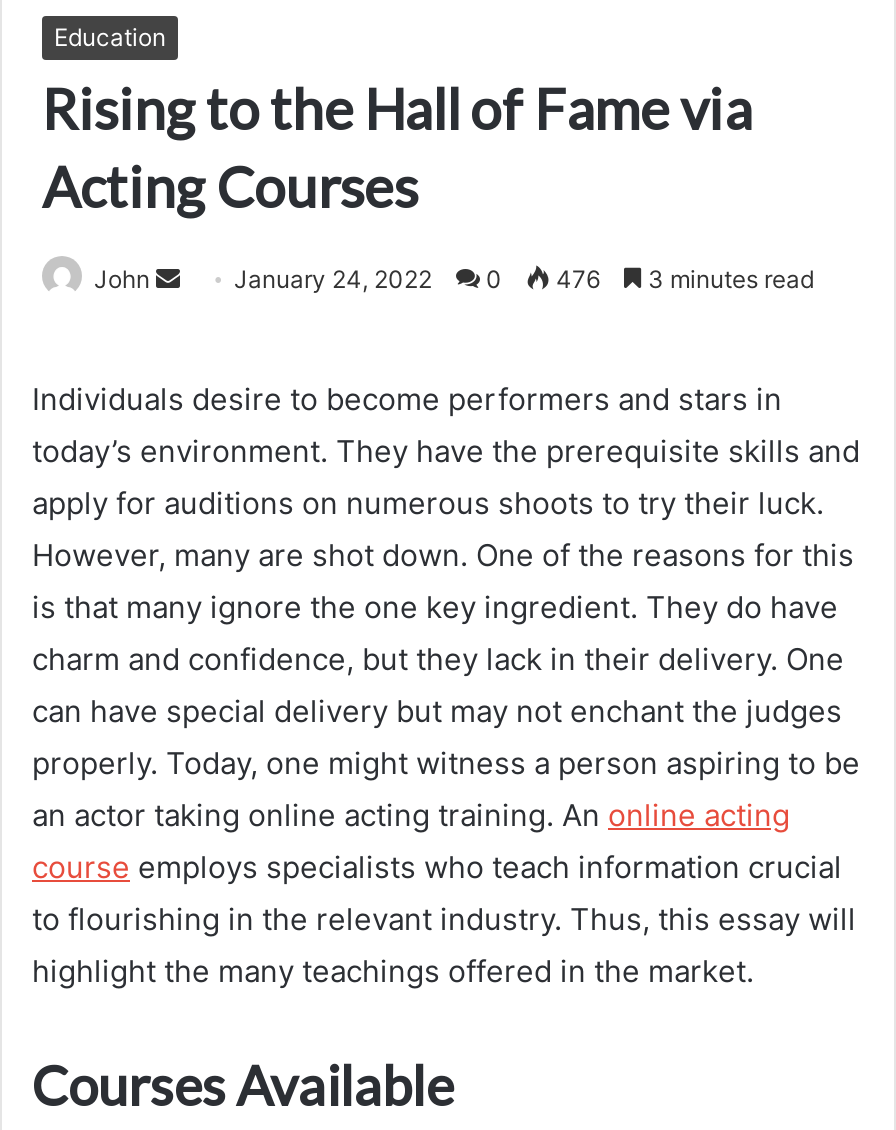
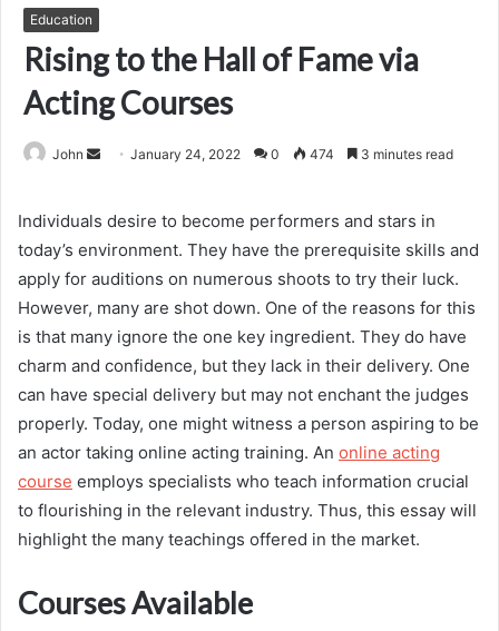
- 476
+ 474
